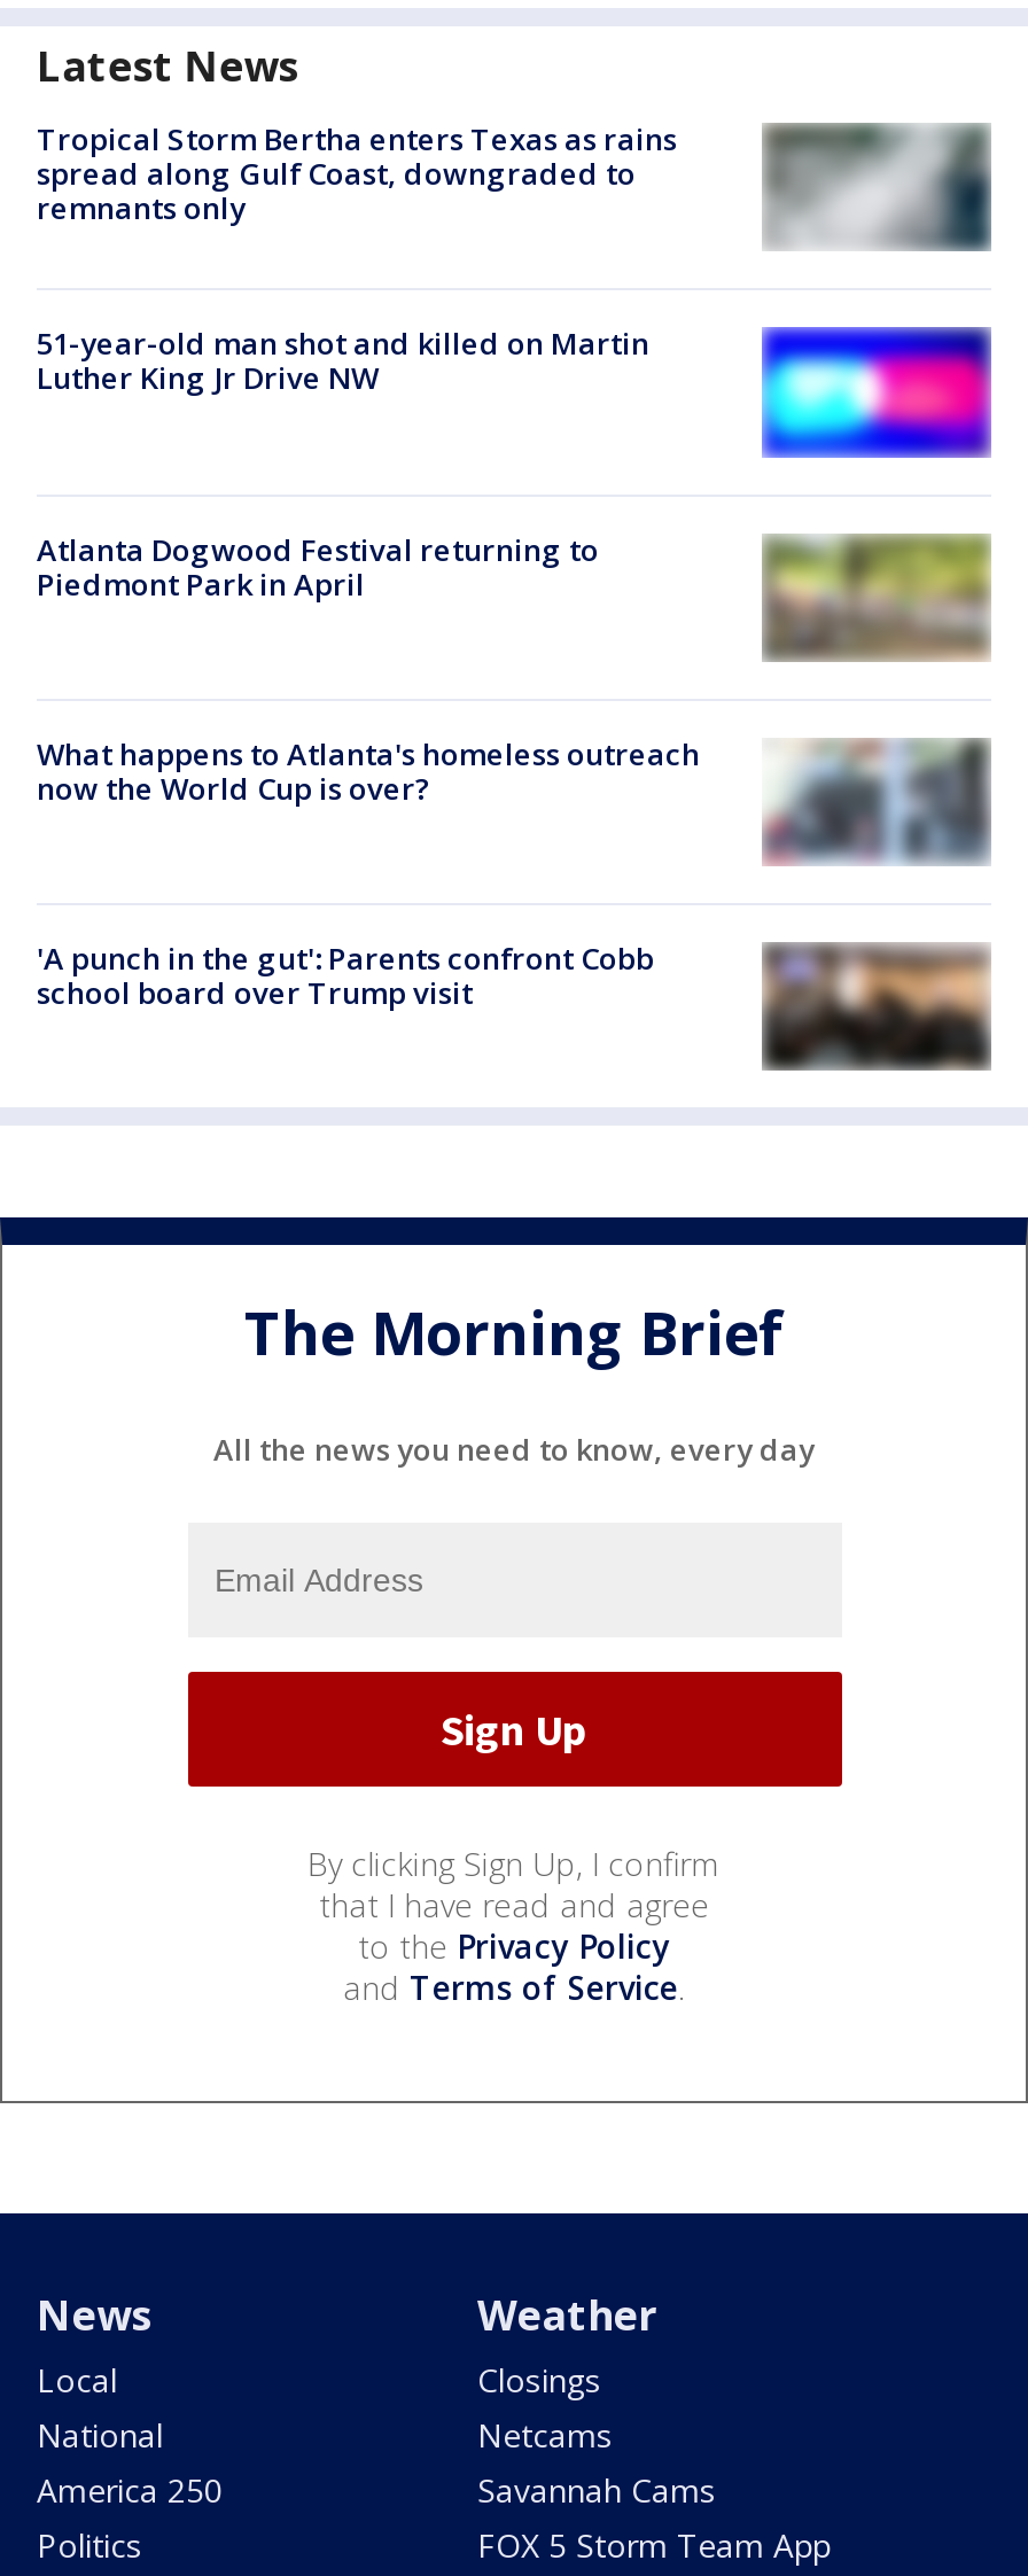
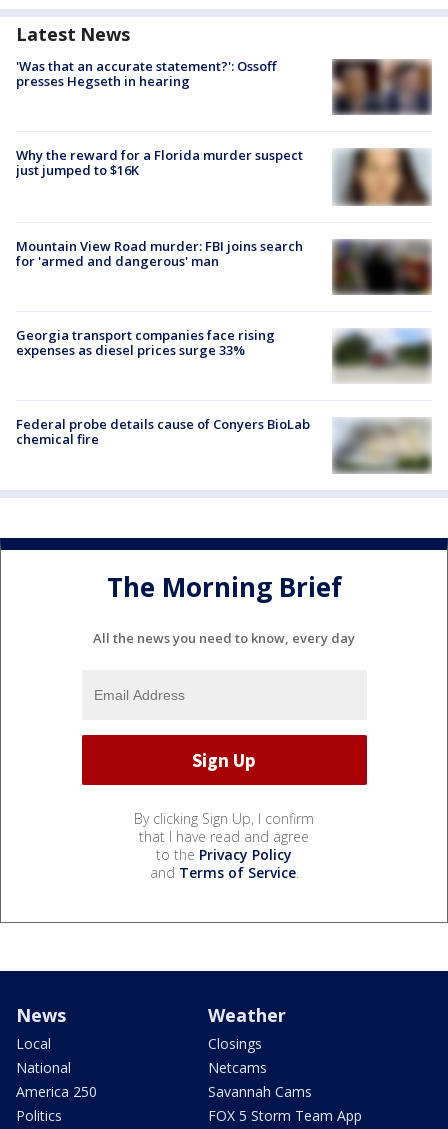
- Tropical Storm Bertha enters Texas as rains
- spread along Gulf Coast, downgraded to
- remnants only
+ 'Was that an accurate statement?': Ossoff
+ presses Hegseth in hearing

- [image]
+ [image]

- 51-year-old man shot and killed on Martin
- Luther King Jr Drive NW
+ Why the reward for a Florida murder suspect
+ just jumped to $16K

- [image]
+ [image]

- Atlanta Dogwood Festival returning to
- Piedmont Park in April
+ Mountain View Road murder: FBI joins search
+ for 'armed and dangerous' man

- [image]
+ [image]

- What happens to Atlanta's homeless outreach
- now the World Cup is over?
+ Georgia transport companies face rising
+ expenses as diesel prices surge 33%

- [image]
+ [image]

- 'A punch in the gut': Parents confront Cobb
- school board over Trump visit
+ Federal probe details cause of Conyers BioLab
+ chemical fire

- [image]
+ [image]
